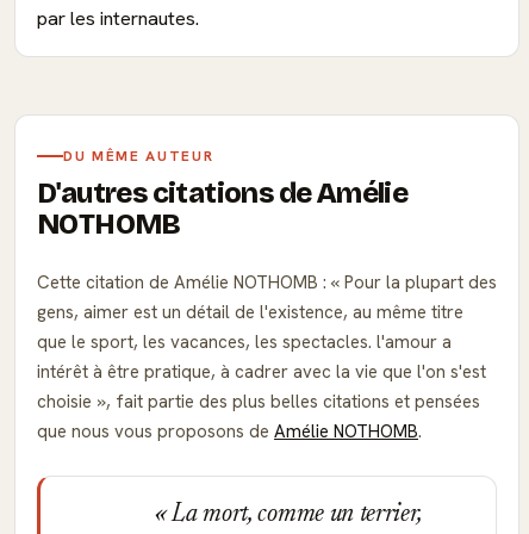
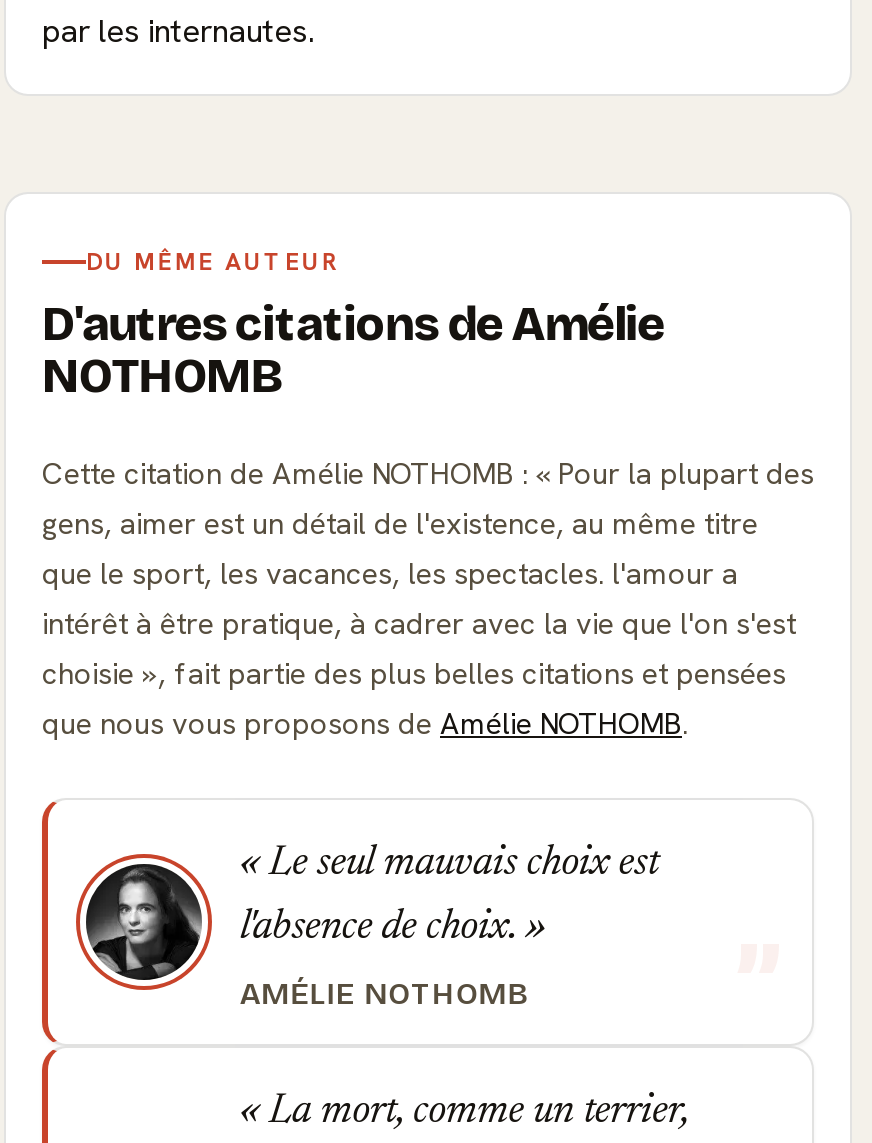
+ [image]
+ Le seul mauvais choix est
+ l'absence de choix.
+ AMÉLIE NOTHOMB
